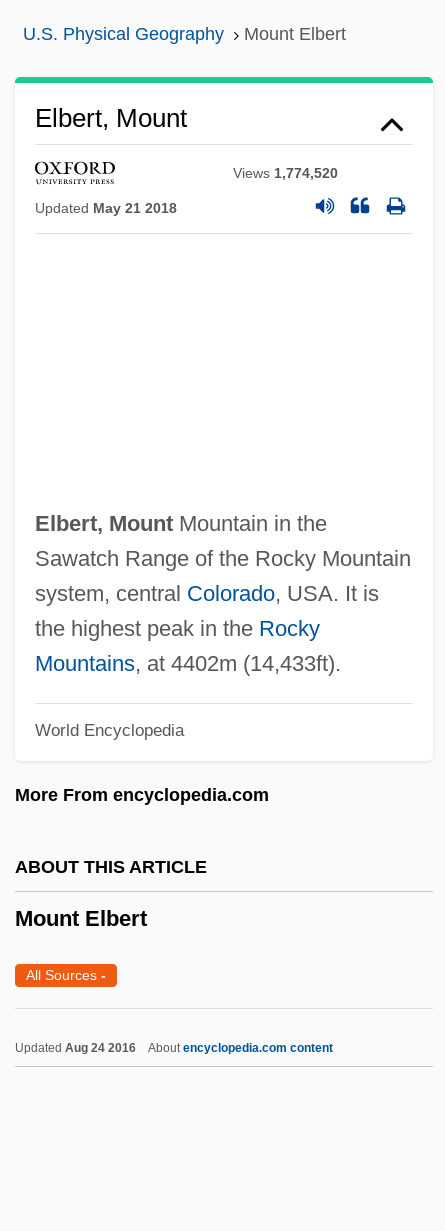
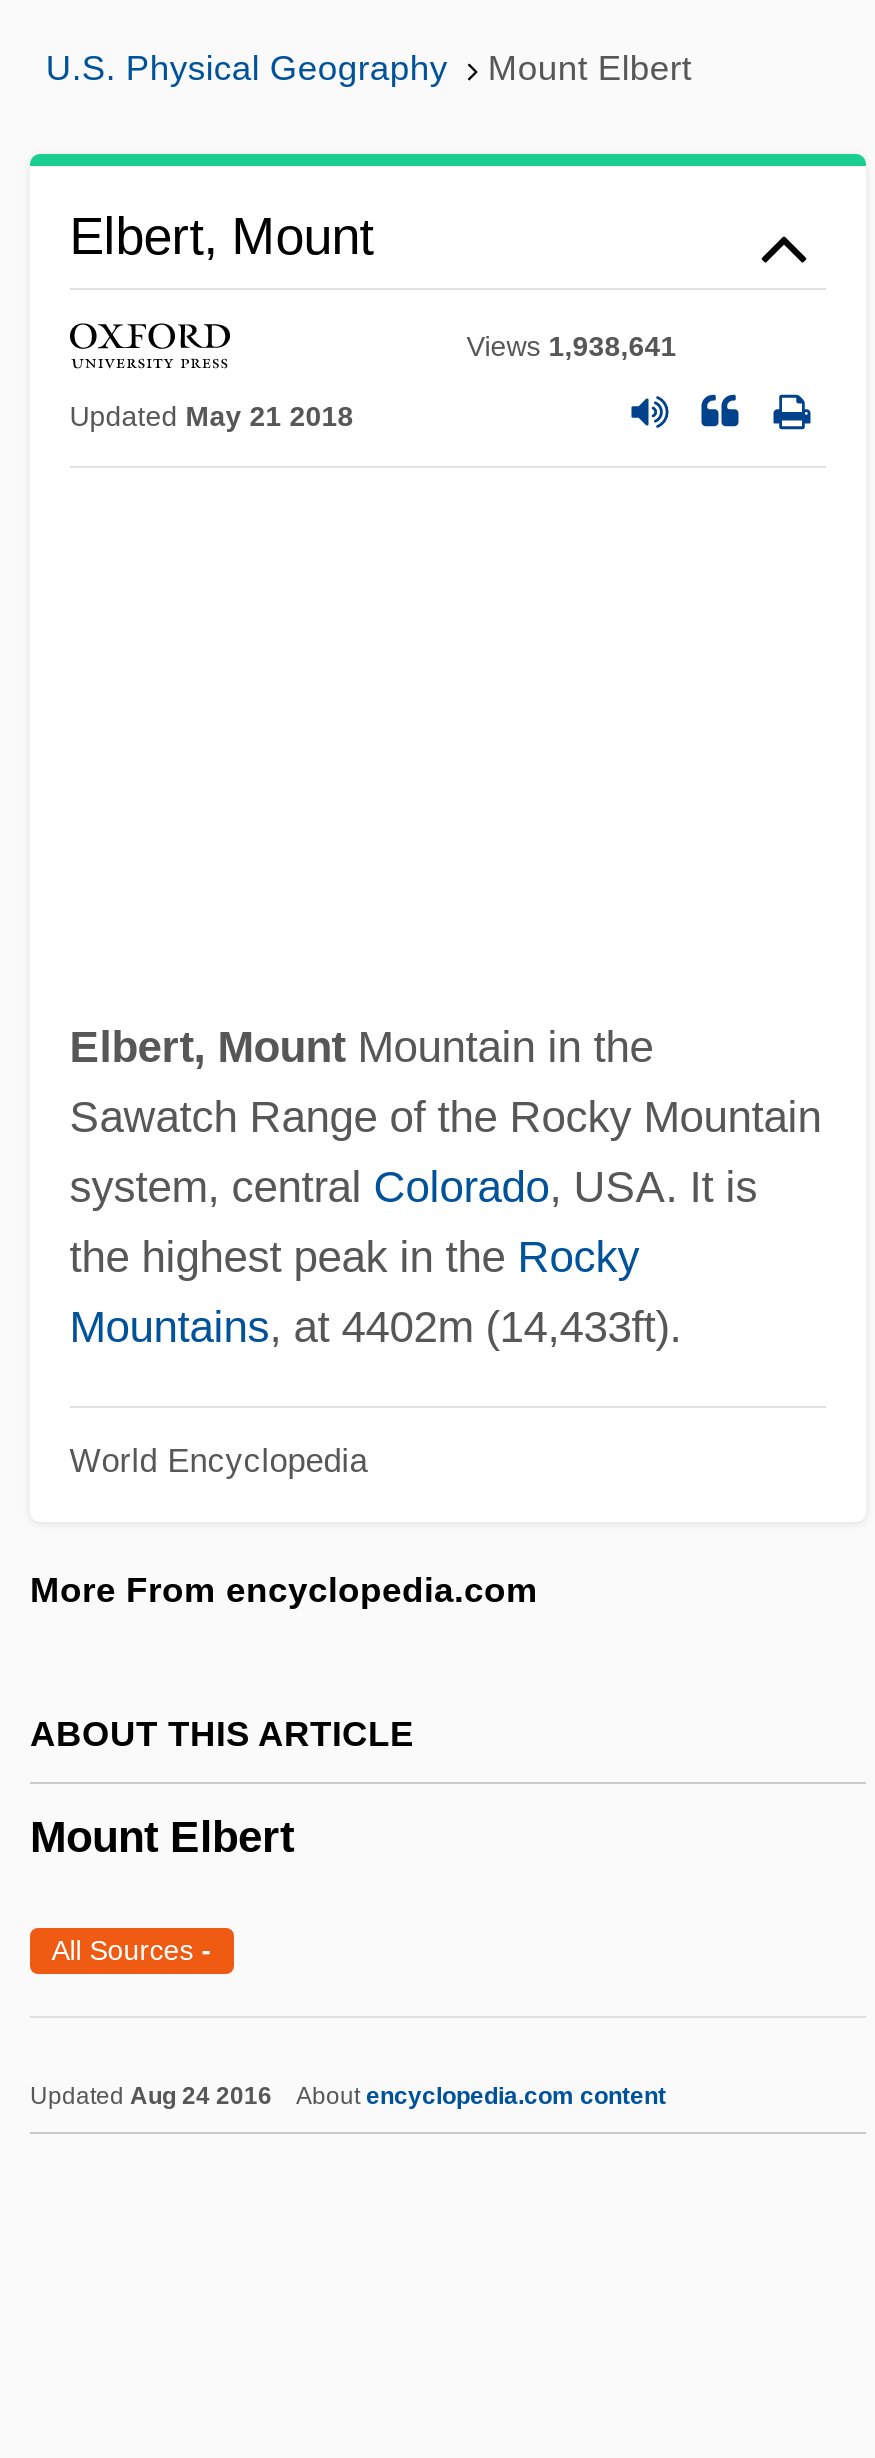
- Views 1,774,520
+ Views 1,938,641
